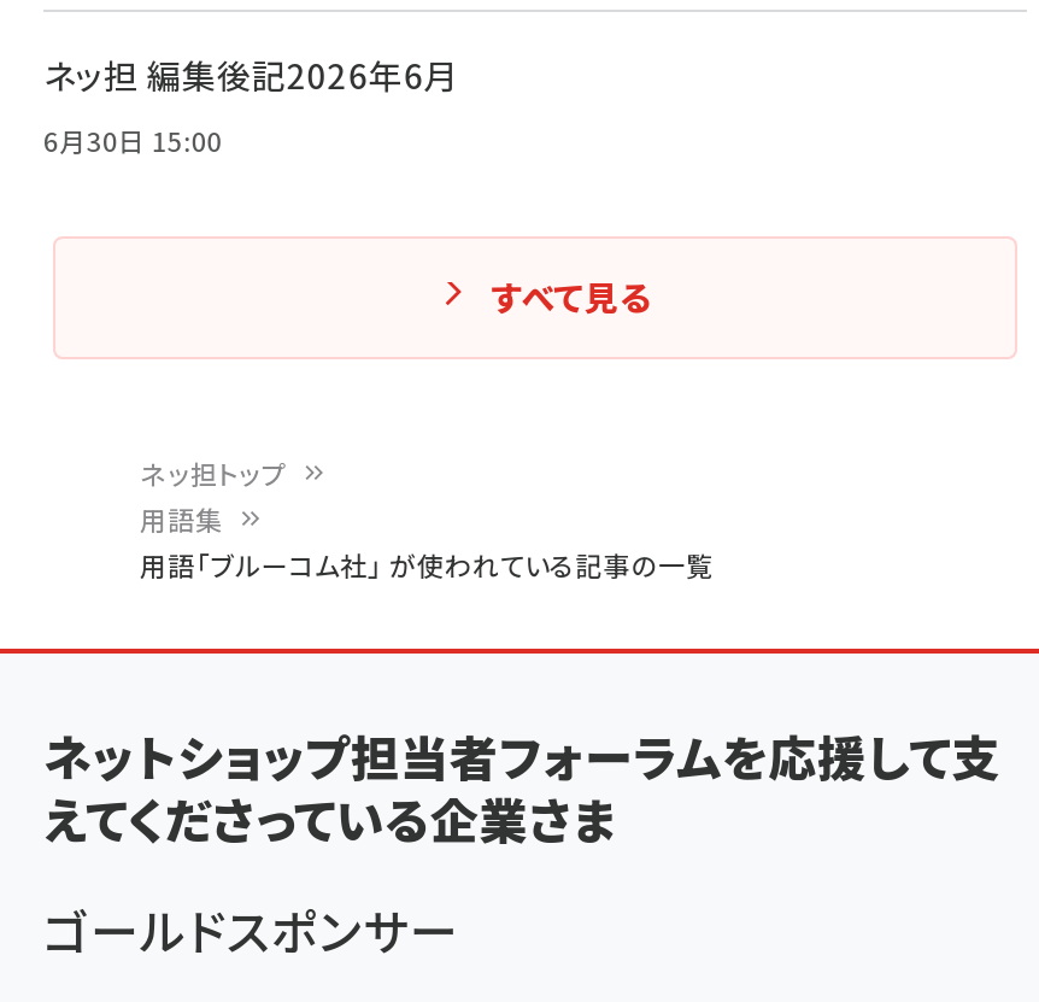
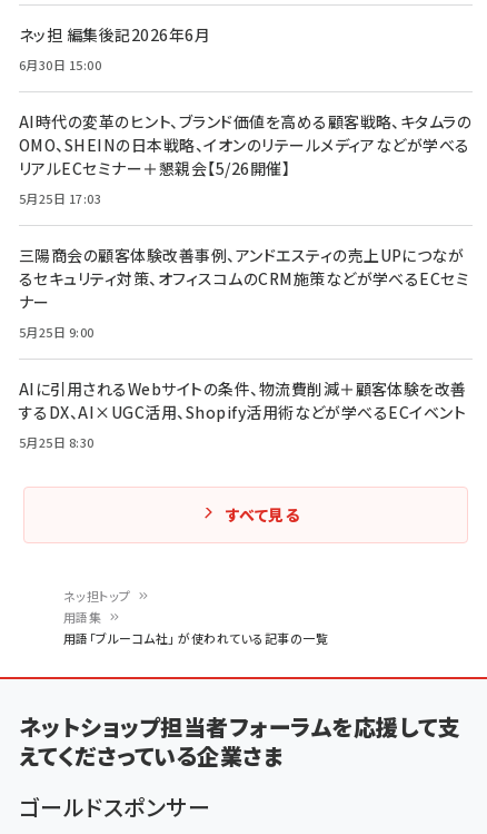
+ AI時代の変革のヒント、ブランド価値を高める顧客戦略、キタムラの
+ OMO、SHEINの日本戦略、イオンのリテールメディアなどが学べる
+ リアルECセミナー＋懇親会【5/26開催】
+ 5月25日 17:03
+ 三陽商会の顧客体験改善事例、アンドエスティの売上UPにつなが
+ るセキュリティ対策、オフィスコムのCRM施策などが学べるECセミ
+ ナー
+ 5月25日 9:00
+ AIに引用されるWebサイトの条件、物流費削減＋顧客体験を改善
+ するDX、AI×UGC活用、Shopify活用術などが学べるECイベント
+ 5月25日 8:30
